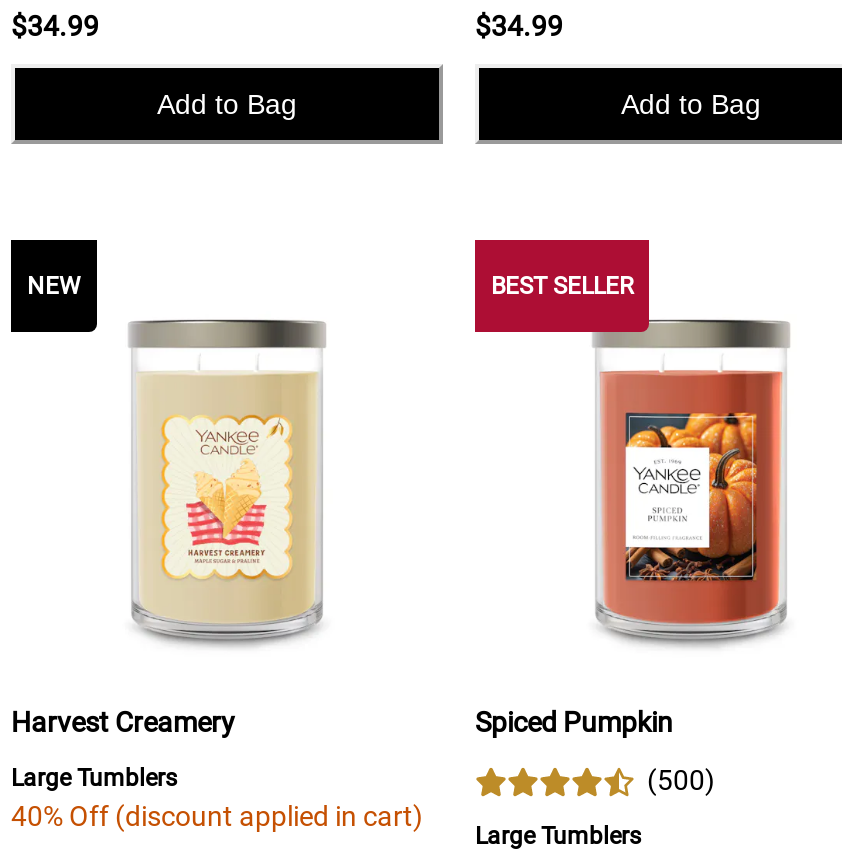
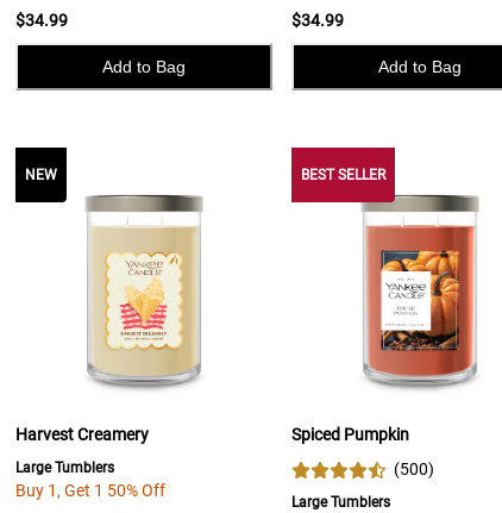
- 40% Off (discount applied in cart)
+ Buy 1, Get 1 50% Off
